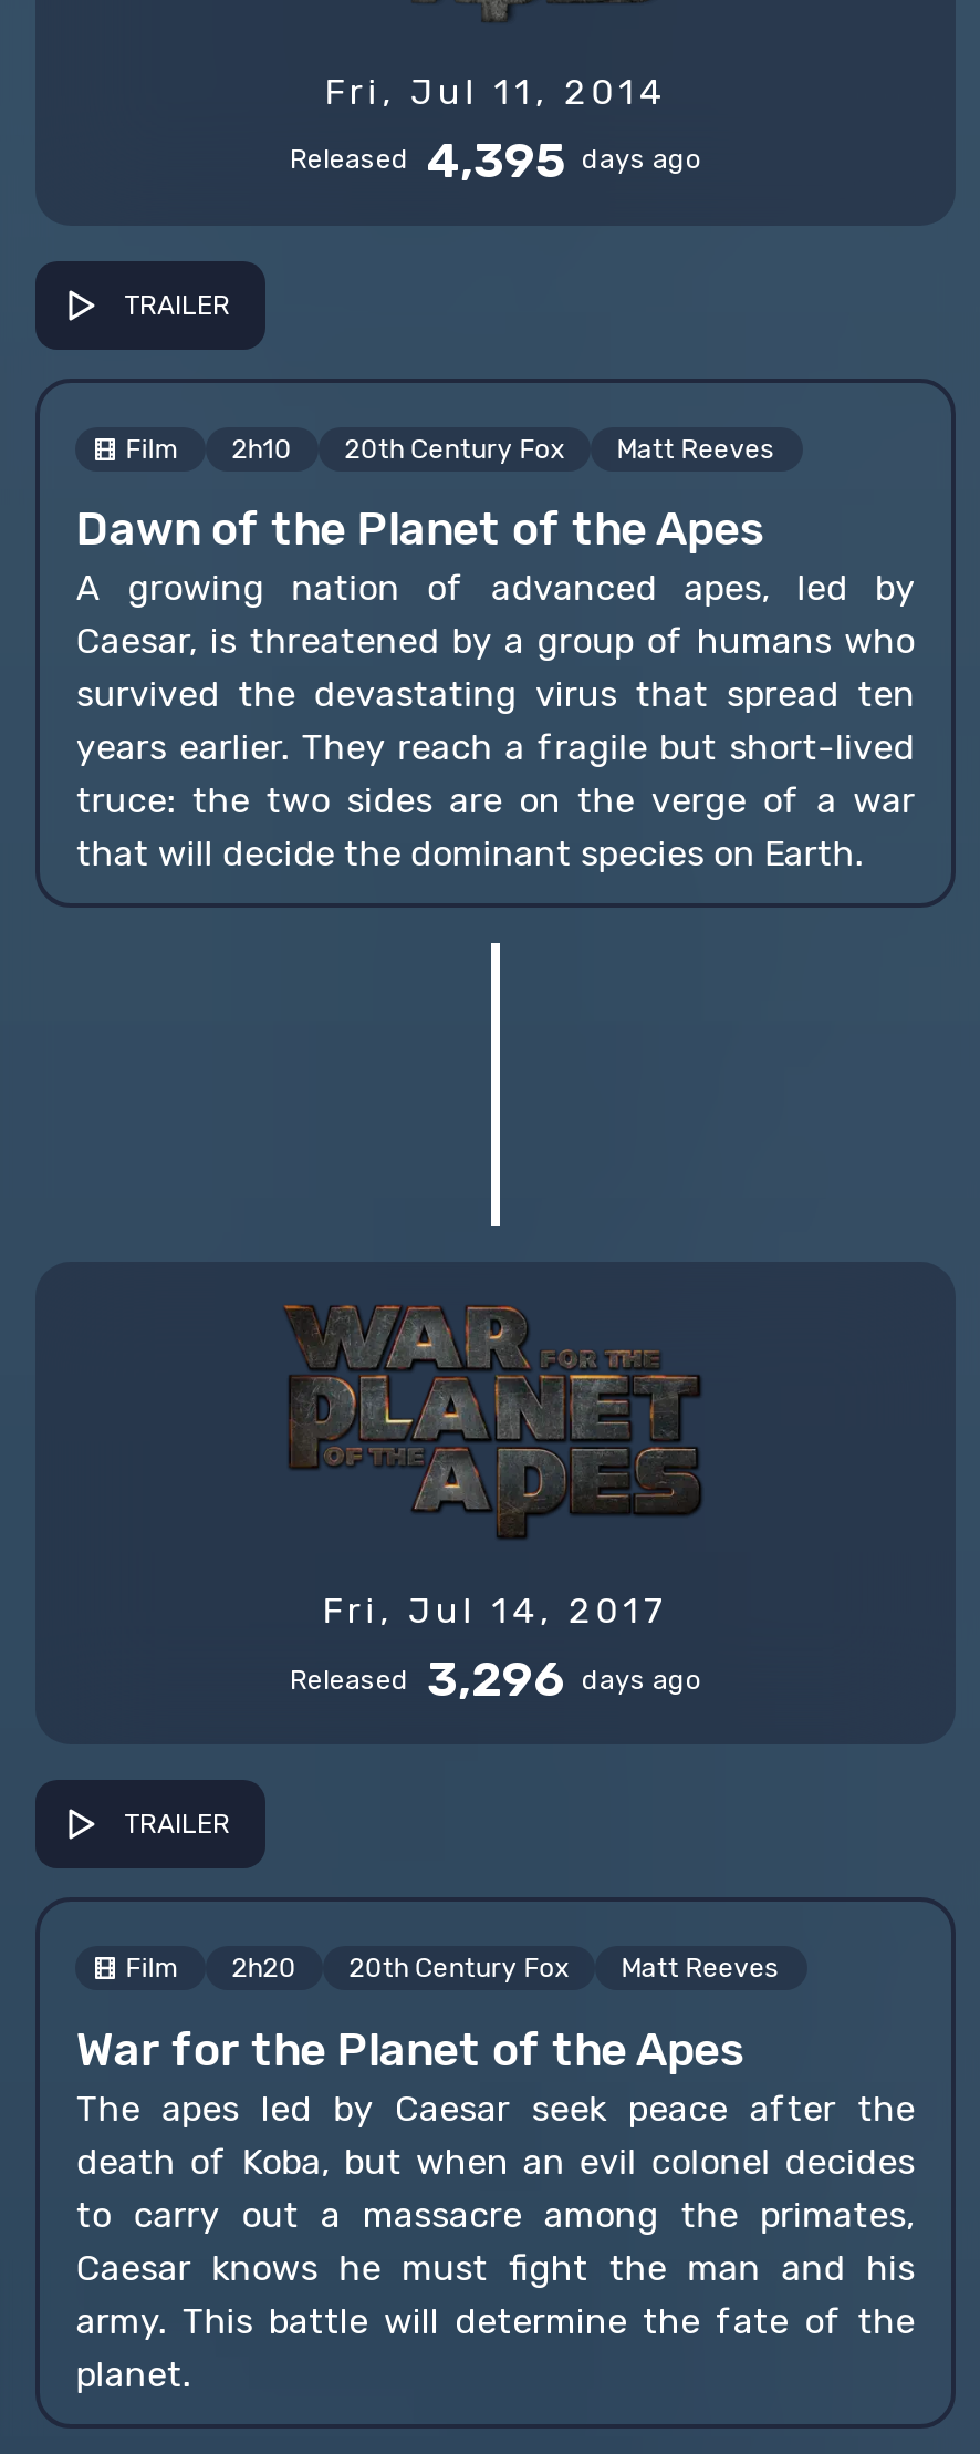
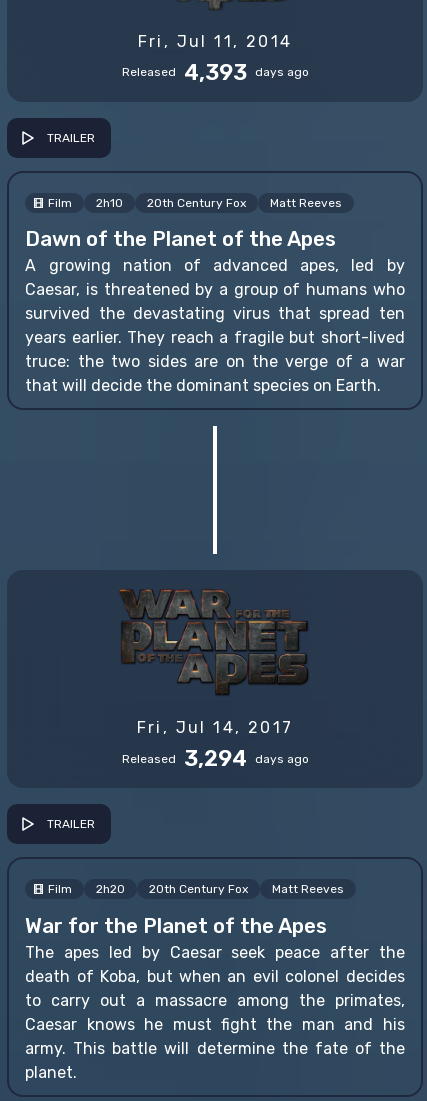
- Released 4,395 days ago
+ Released 4,393 days ago

- Released 3,296 days ago
+ Released 3,294 days ago
